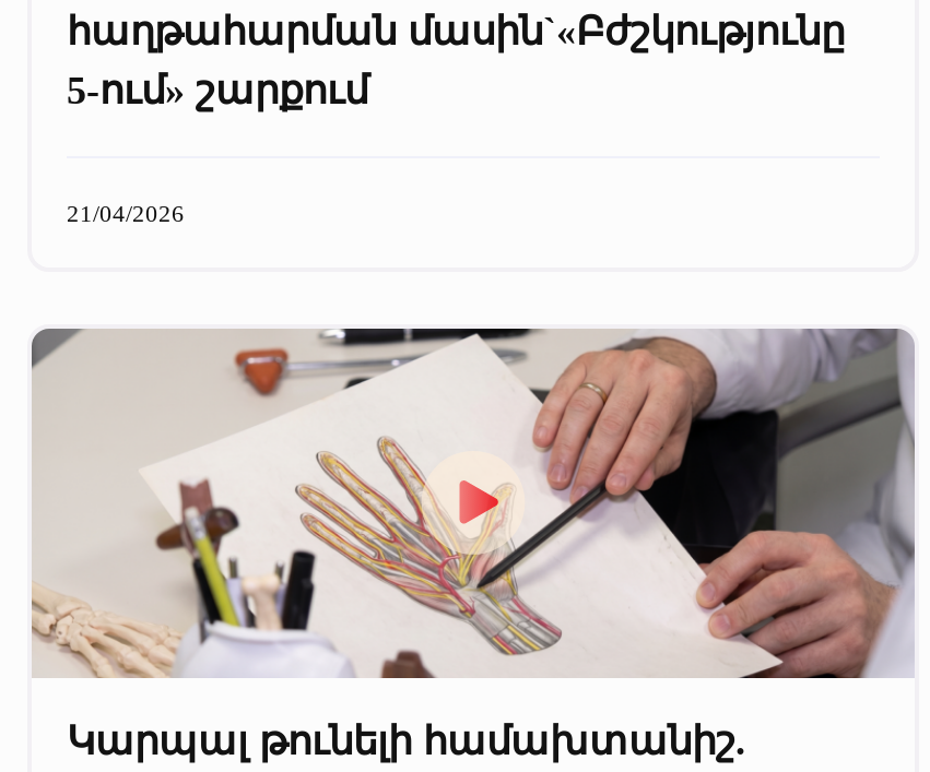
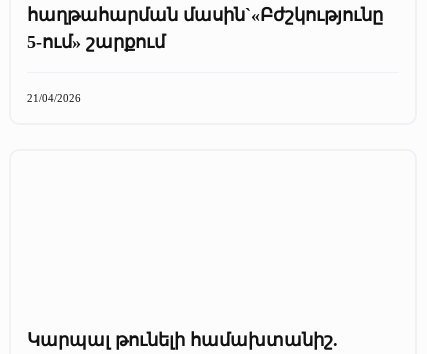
- [image]
